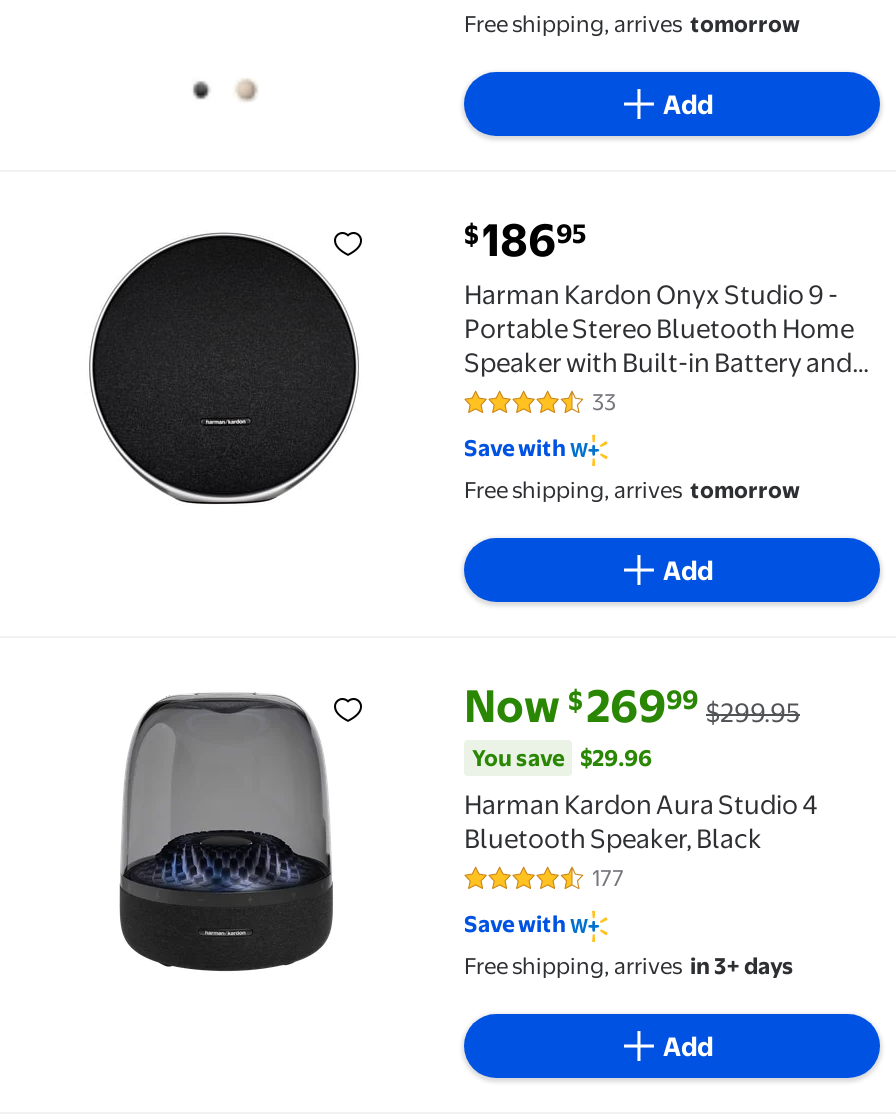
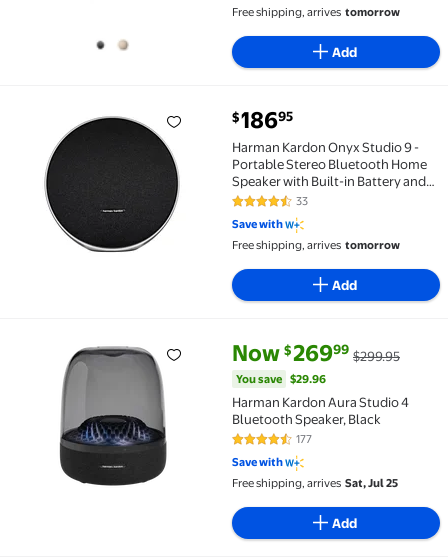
- Free shipping, arrives in 3+ days
+ Free shipping, arrives Sat, Jul 25
